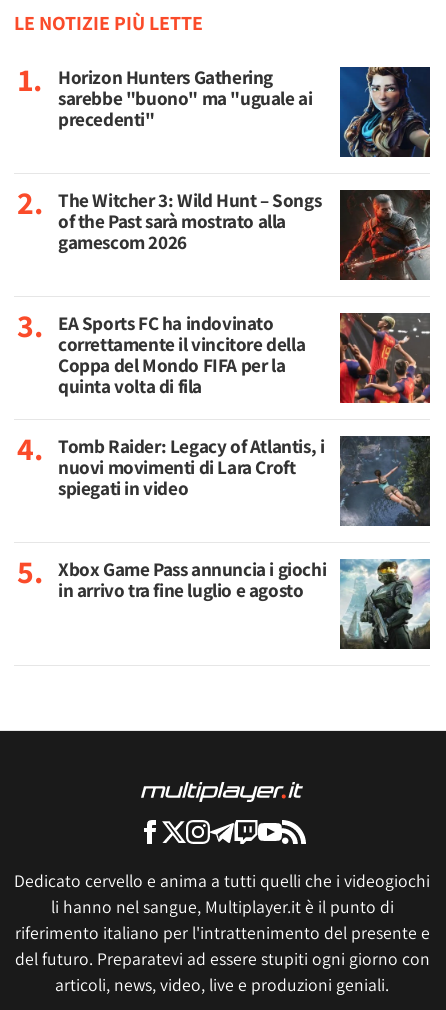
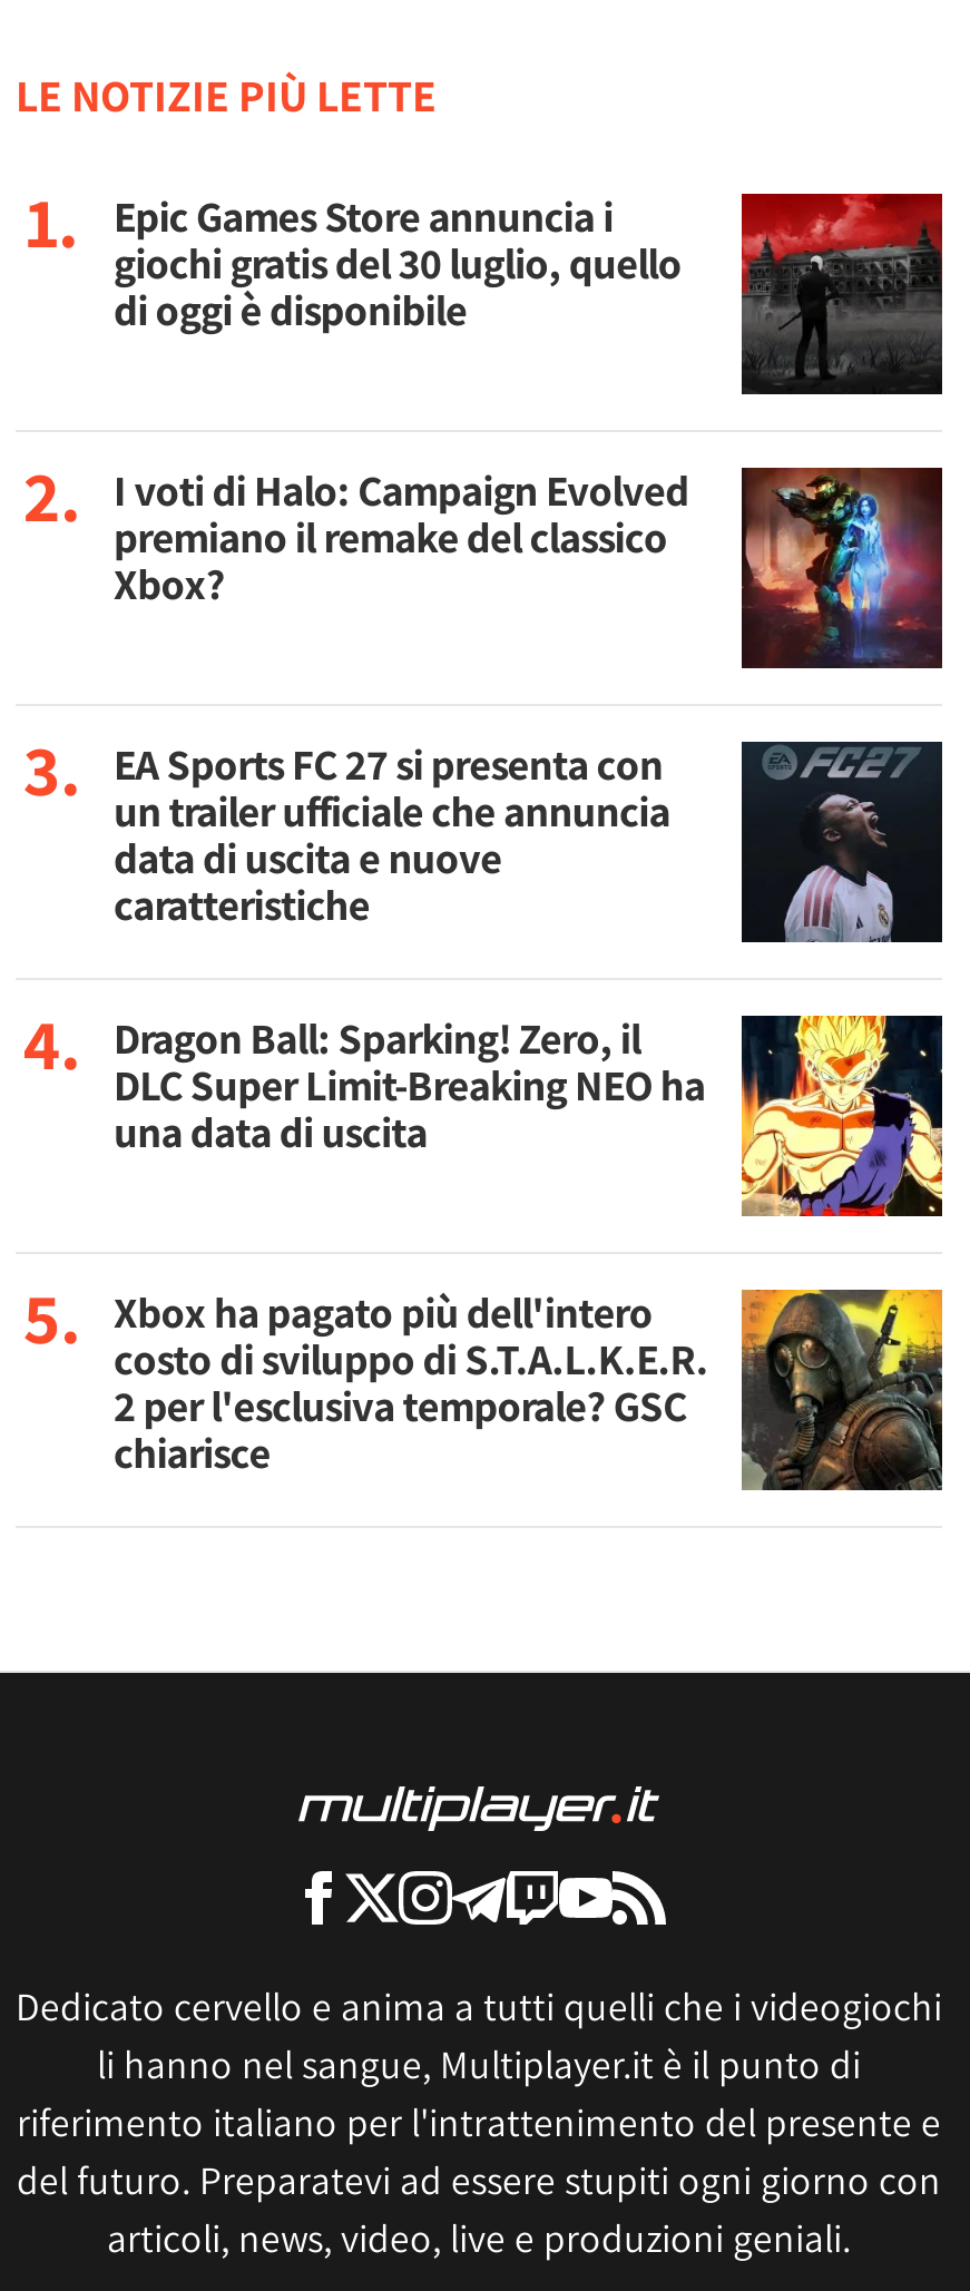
- [image]
- Horizon Hunters Gathering
- sarebbe "buono" ma "uguale ai
- precedenti"
+ [image]
+ Epic Games Store annuncia i
+ giochi gratis del 30 luglio, quello
+ di oggi è disponibile

- [image]
- The Witcher 3: Wild Hunt – Songs
- of the Past sarà mostrato alla
- gamescom 2026
+ [image]
+ I voti di Halo: Campaign Evolved
+ premiano il remake del classico
+ Xbox?

- [image]
- EA Sports FC ha indovinato
- correttamente il vincitore della
- Coppa del Mondo FIFA per la
- quinta volta di fila
+ [image]
+ EA Sports FC 27 si presenta con
+ un trailer ufficiale che annuncia
+ data di uscita e nuove
+ caratteristiche

- [image]
- Tomb Raider: Legacy of Atlantis, i
- nuovi movimenti di Lara Croft
- spiegati in video
+ [image]
+ Dragon Ball: Sparking! Zero, il
+ DLC Super Limit-Breaking NEO ha
+ una data di uscita

- [image]
- Xbox Game Pass annuncia i giochi
- in arrivo tra fine luglio e agosto
+ [image]
+ Xbox ha pagato più dell'intero
+ costo di sviluppo di S.T.A.L.K.E.R.
+ 2 per l'esclusiva temporale? GSC
+ chiarisce
